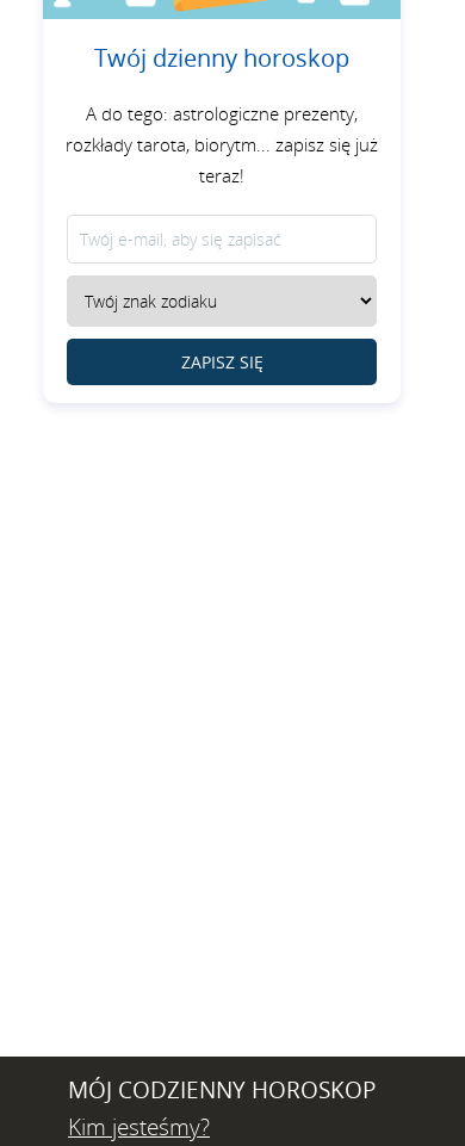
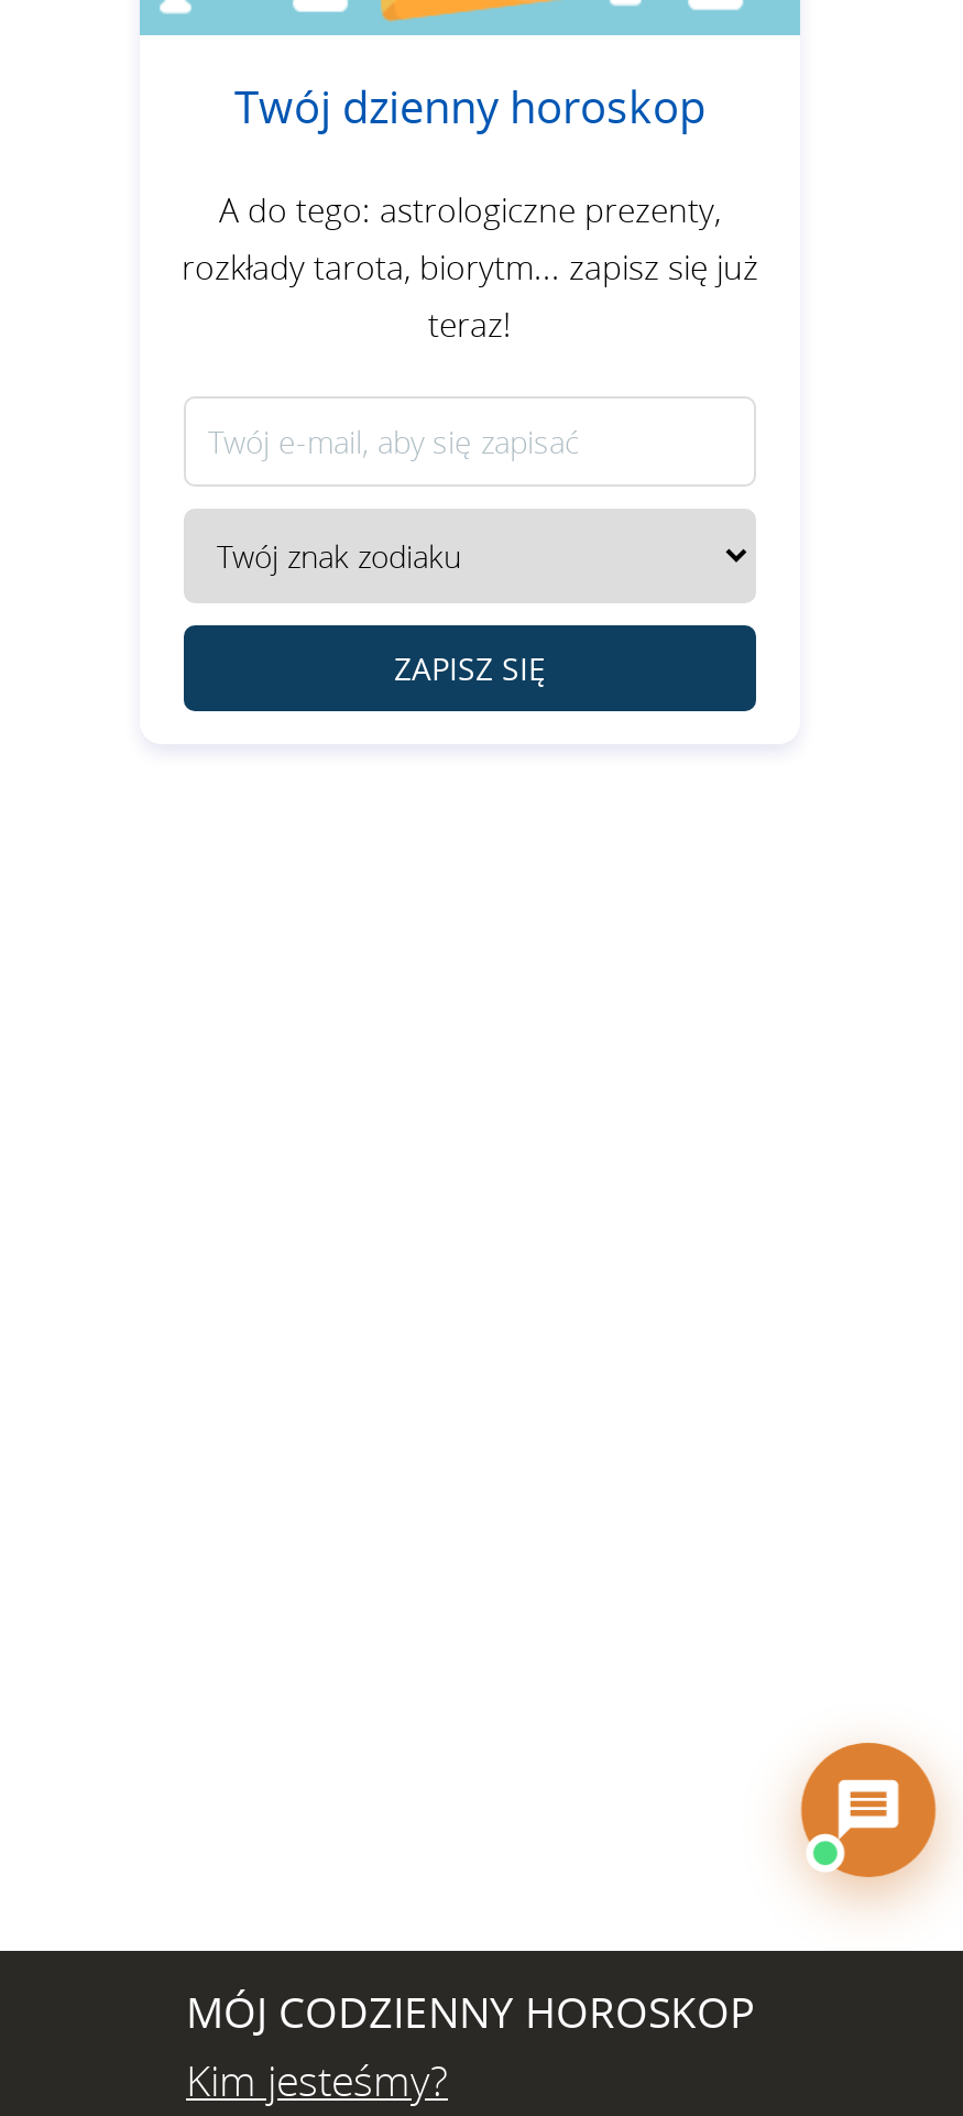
+ [image]
